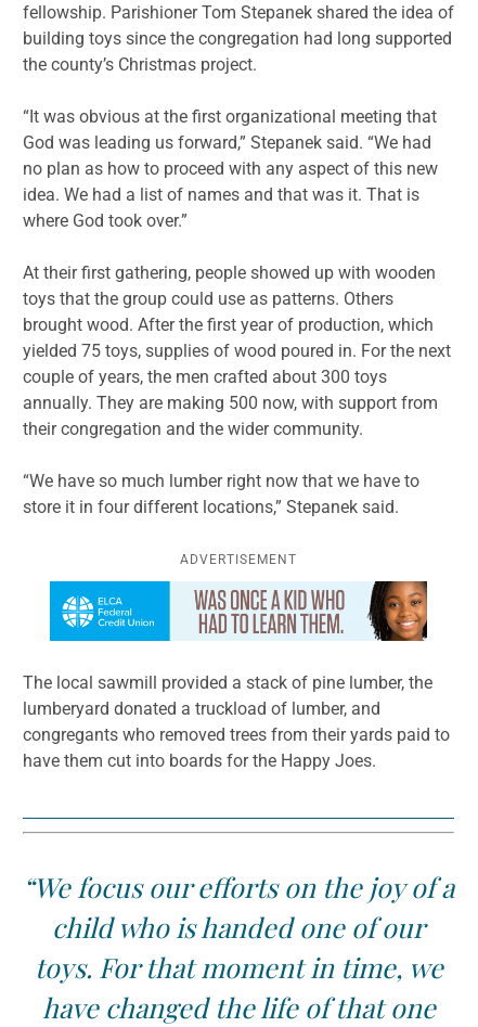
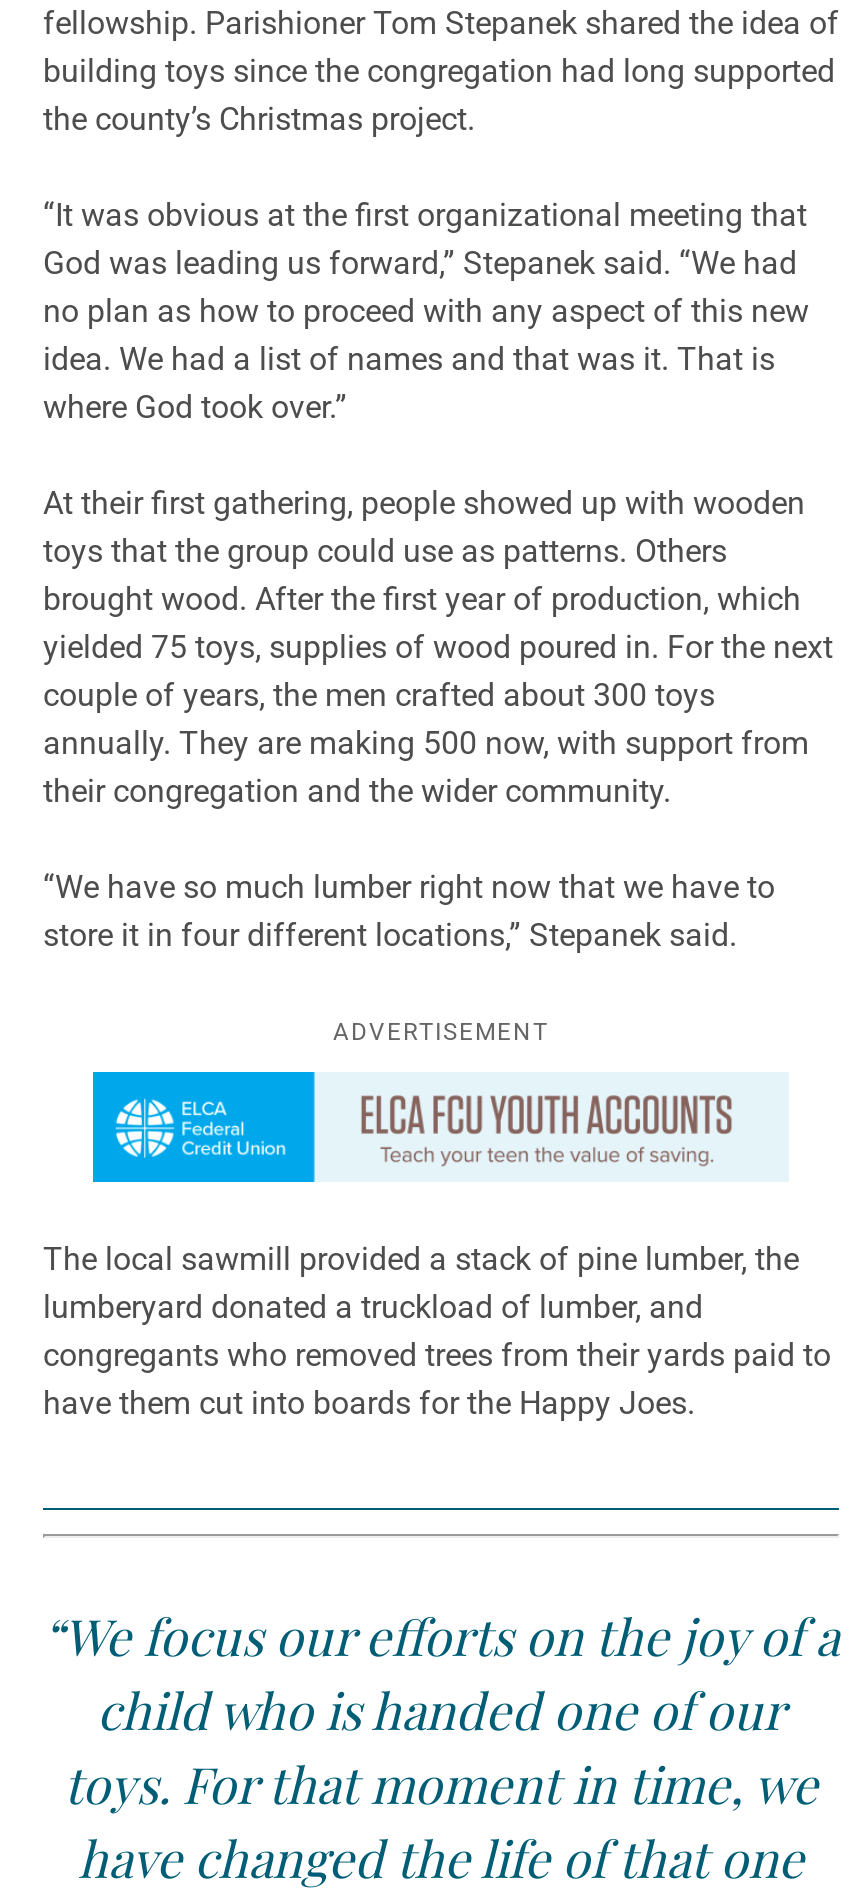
- [image]
+ [image]
